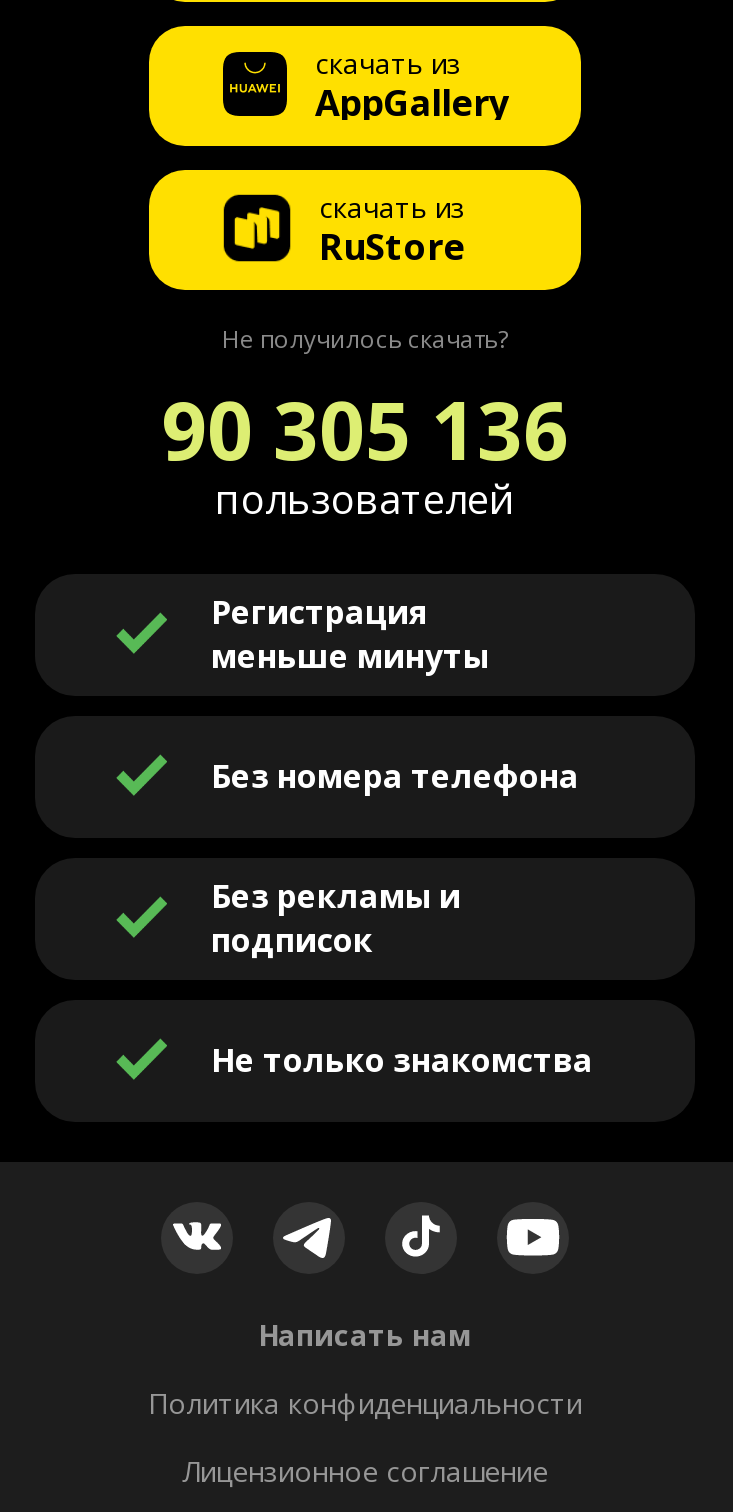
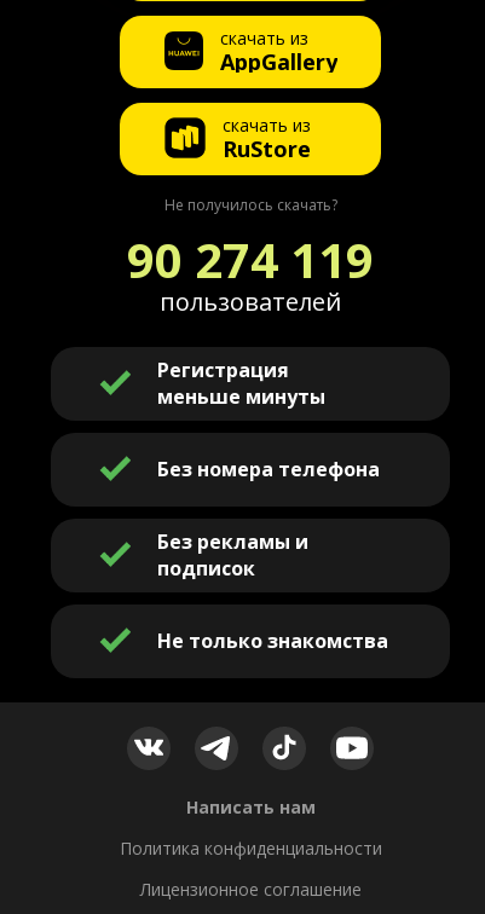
- 90 305 136
+ 90 274 119
